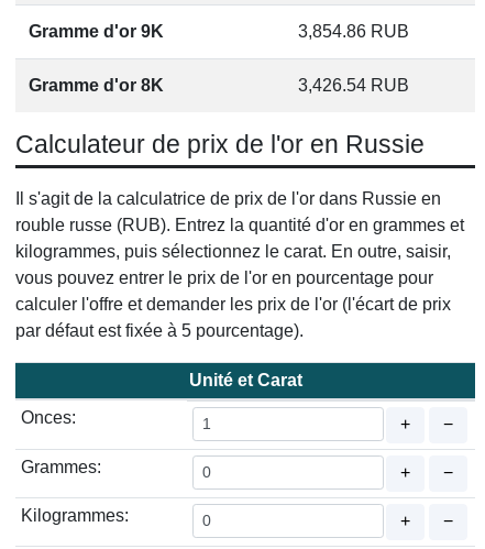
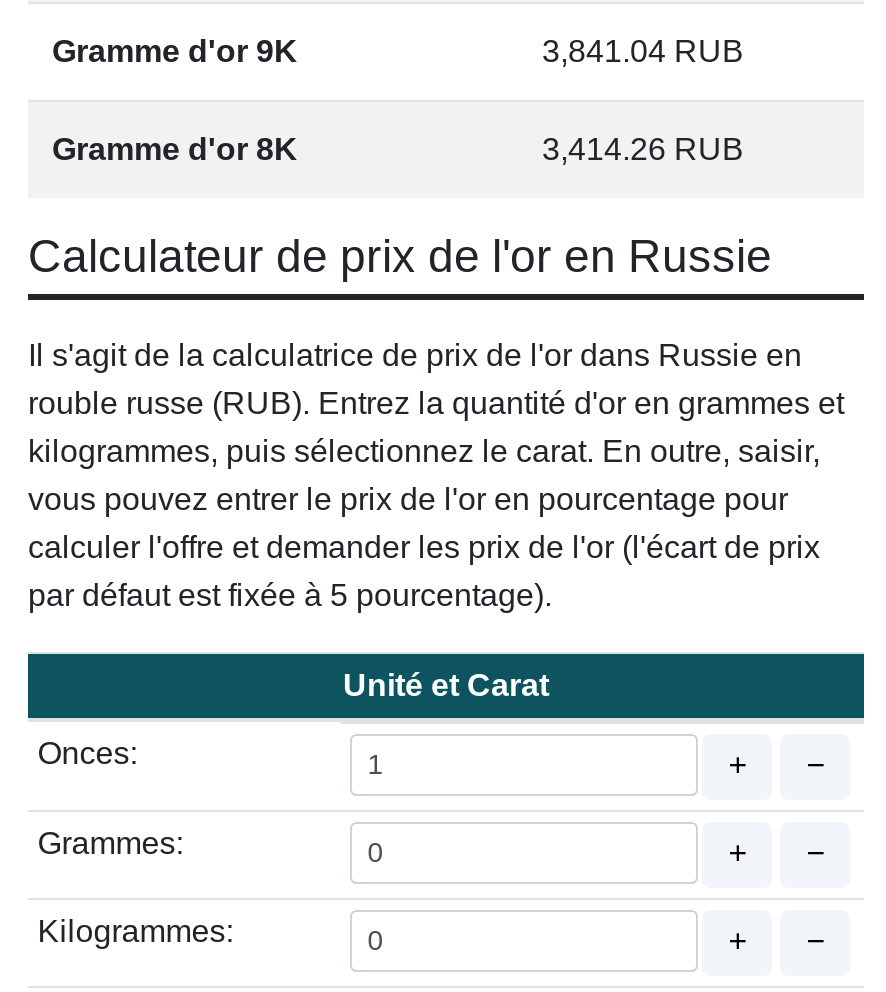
- 3,854.86 RUB
+ 3,841.04 RUB

- 3,426.54 RUB
+ 3,414.26 RUB
